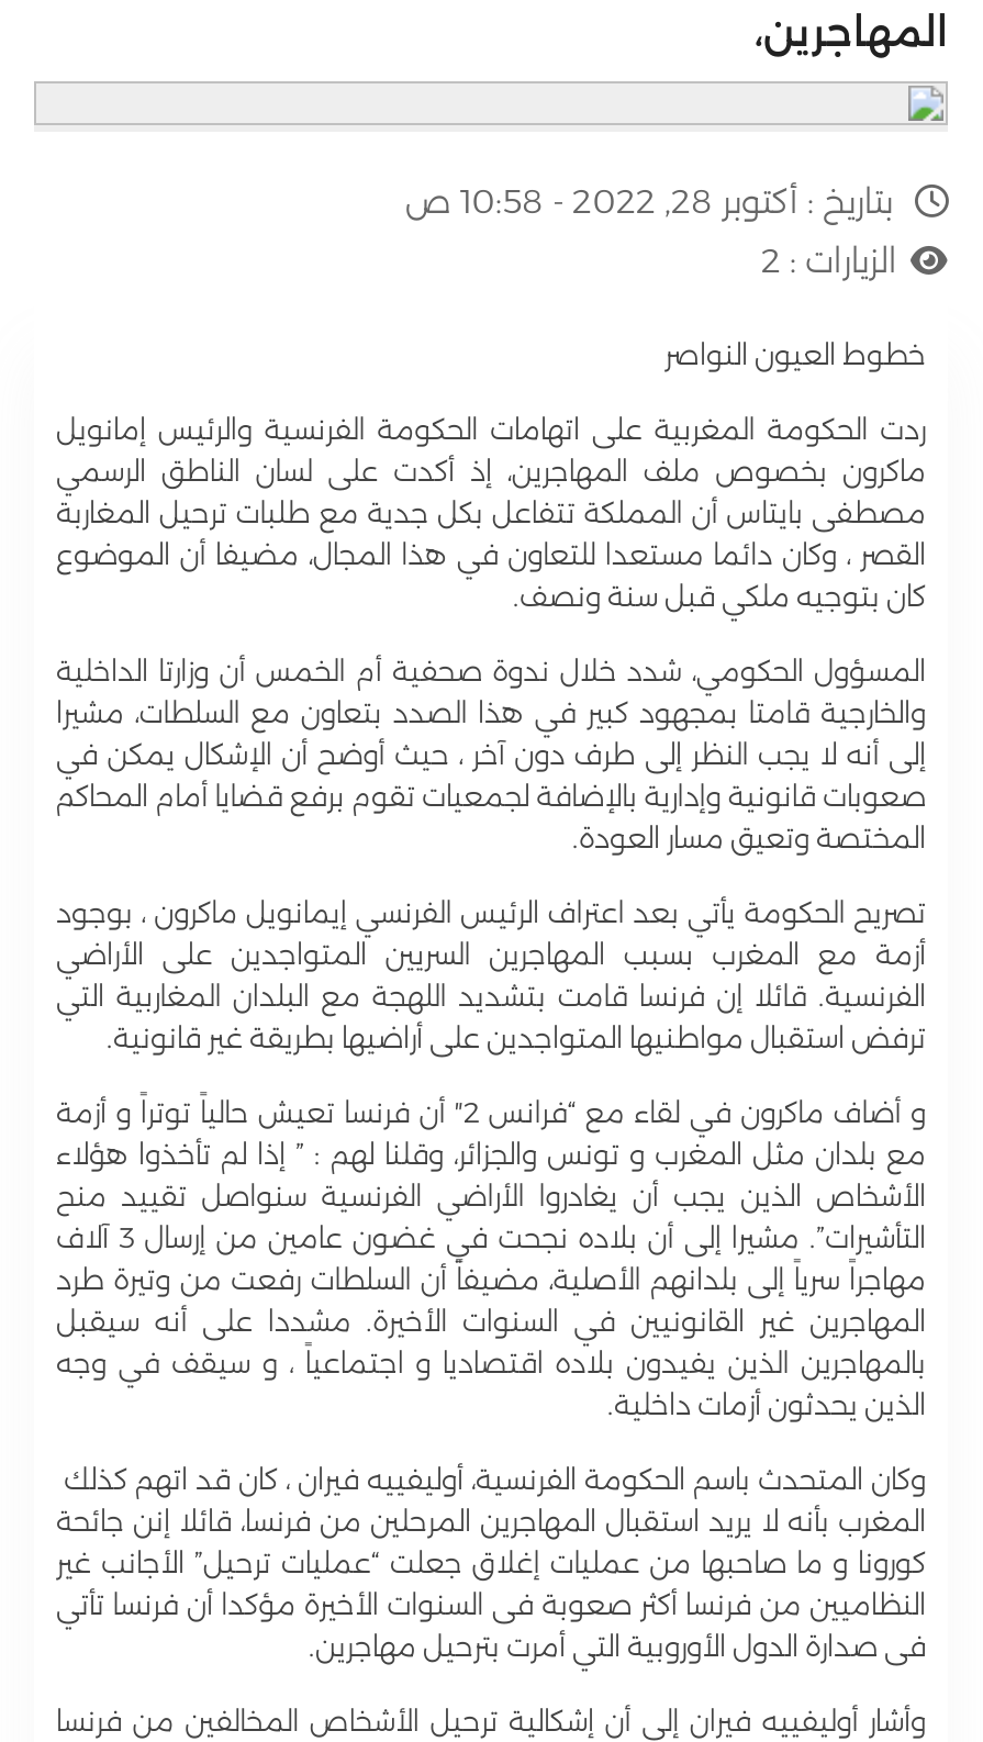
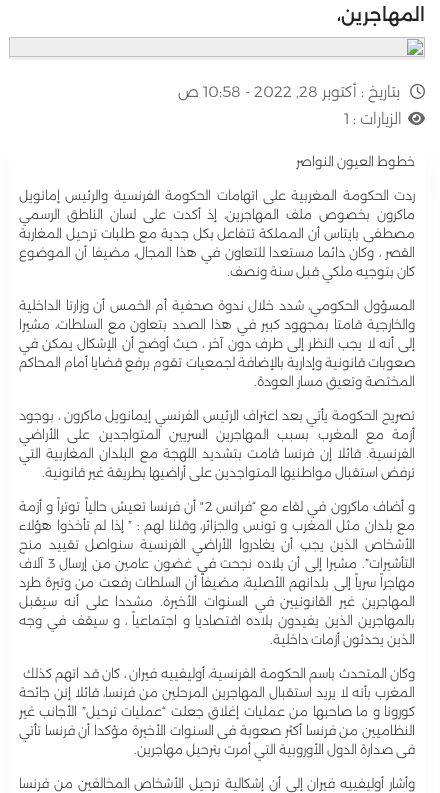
- الزيارات : 2
+ الزيارات : 1
